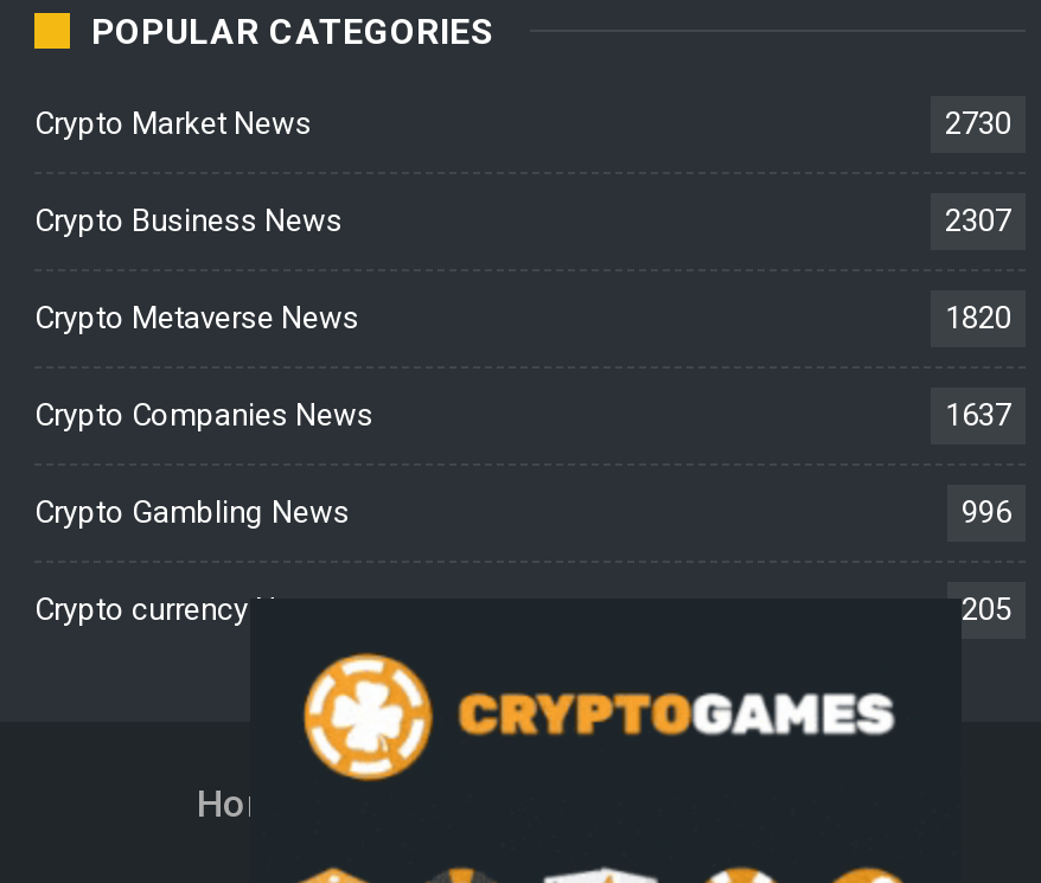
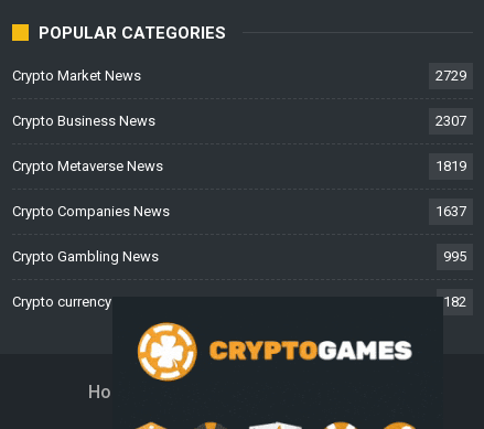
- 2730
+ 2729

- 1820
+ 1819

- 996
+ 995

- 205
+ 182
